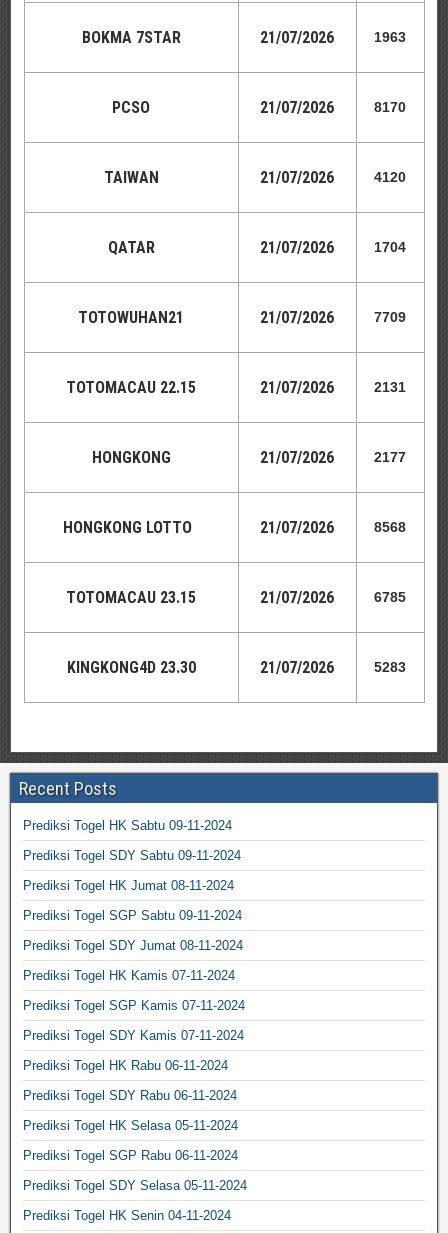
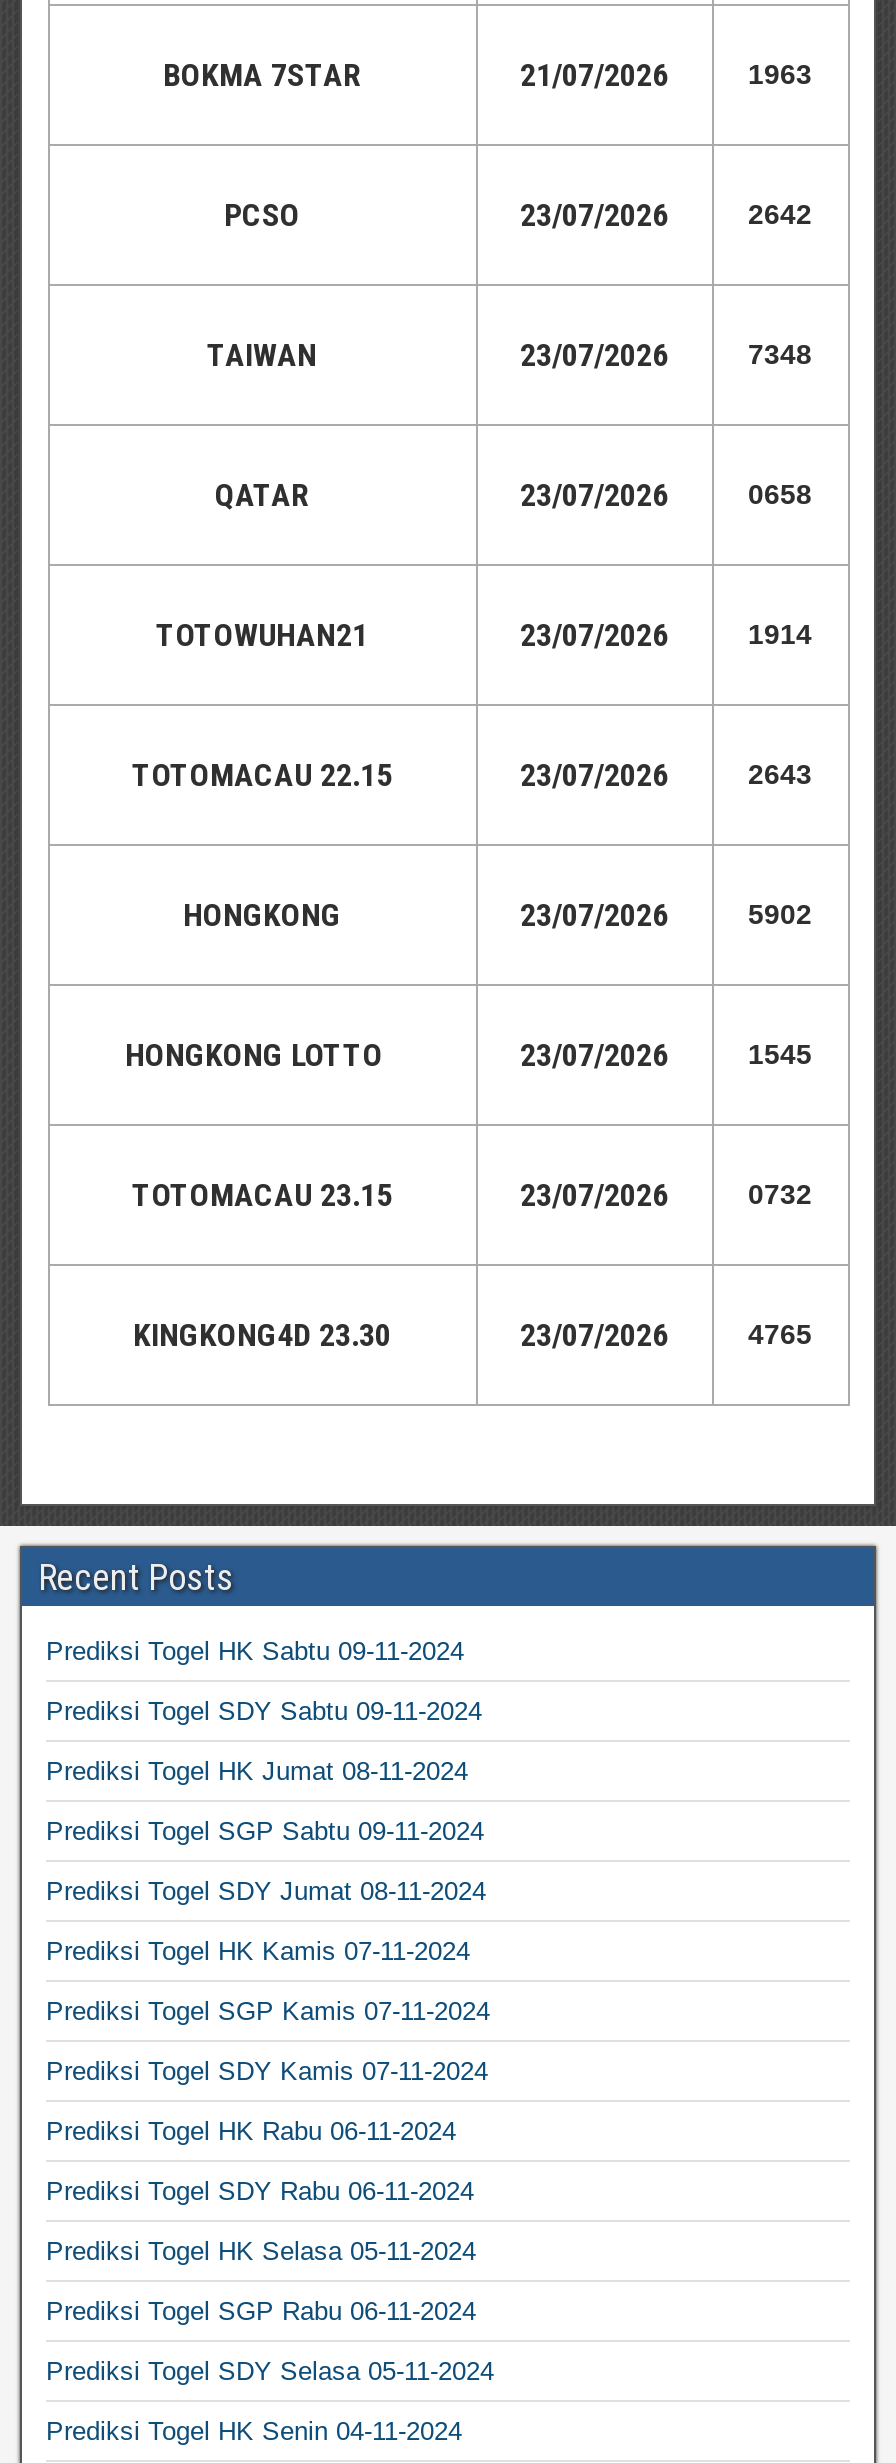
- 21/07/2026
+ 23/07/2026

- 8170
+ 2642

- 21/07/2026
+ 23/07/2026

- 4120
+ 7348

- 21/07/2026
+ 23/07/2026

- 1704
+ 0658

- 21/07/2026
+ 23/07/2026

- 7709
+ 1914

- 21/07/2026
+ 23/07/2026

- 2131
+ 2643

- 21/07/2026
+ 23/07/2026

- 2177
+ 5902

- 21/07/2026
+ 23/07/2026

- 8568
+ 1545

- 21/07/2026
+ 23/07/2026

- 6785
+ 0732

- 21/07/2026
+ 23/07/2026

- 5283
+ 4765
